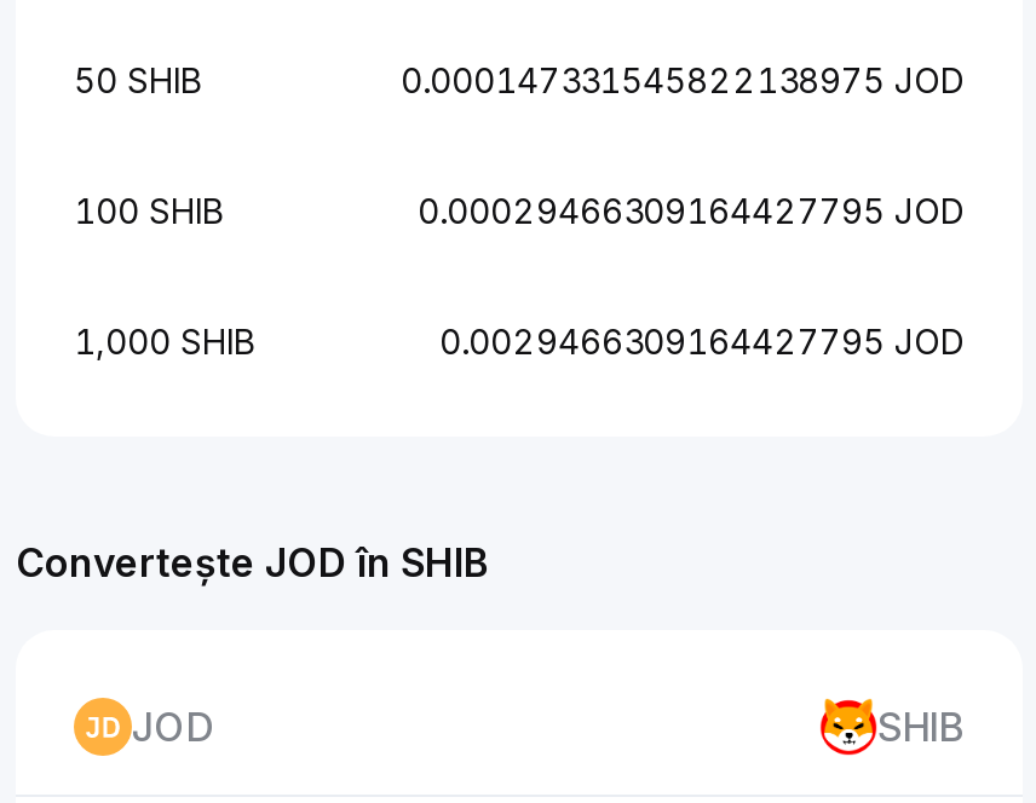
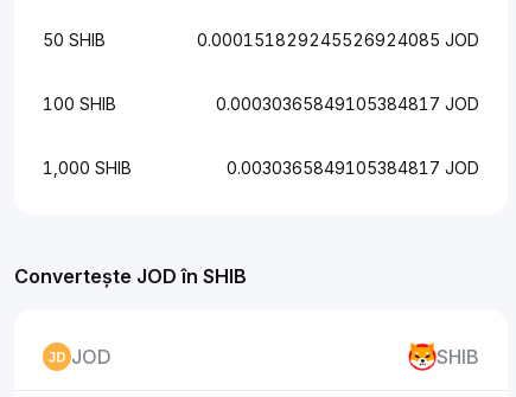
- 0.000147331545822138975 JOD
+ 0.000151829245526924085 JOD

- 0.00029466309164427795 JOD
+ 0.00030365849105384817 JOD

- 0.0029466309164427795 JOD
+ 0.0030365849105384817 JOD
